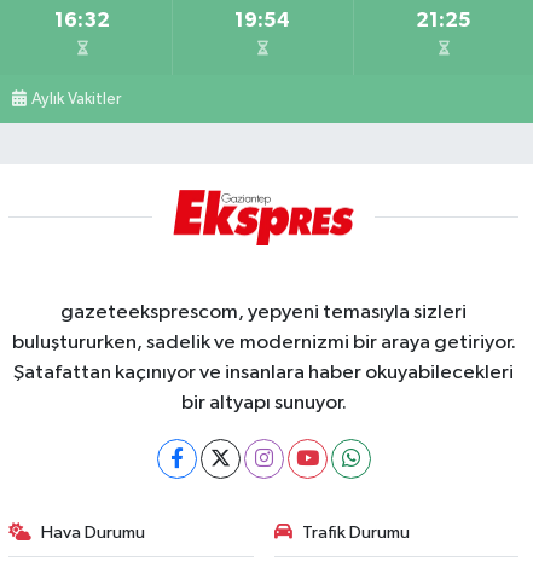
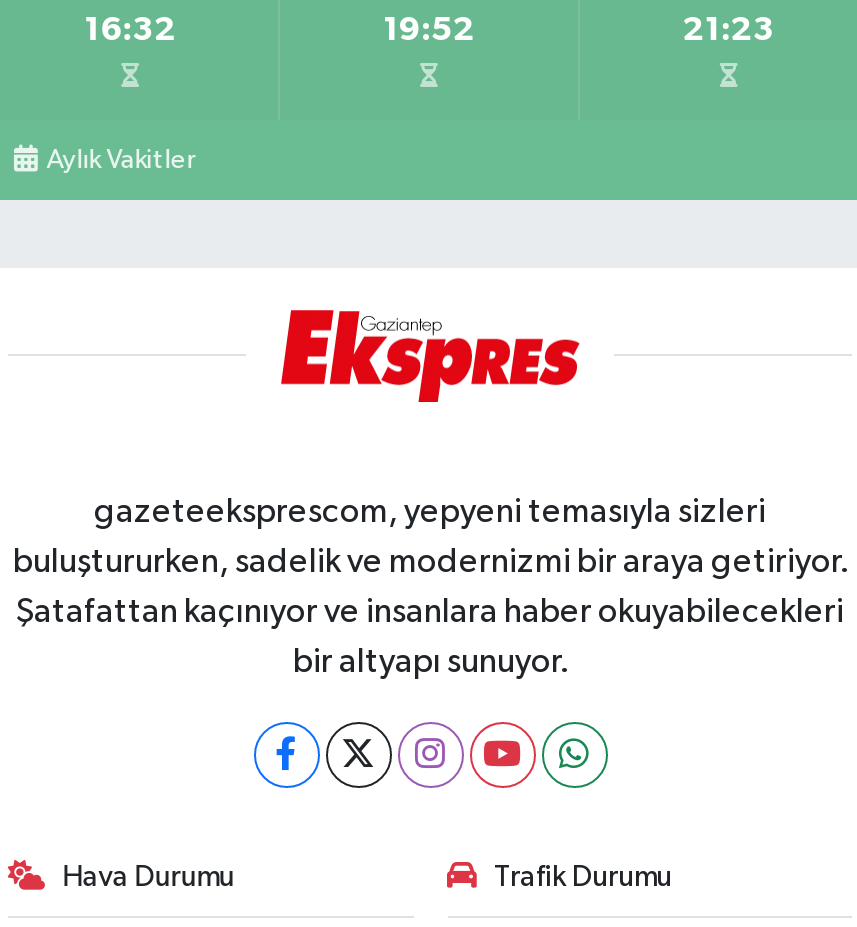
- 19:54
+ 19:52

- 21:25
+ 21:23
